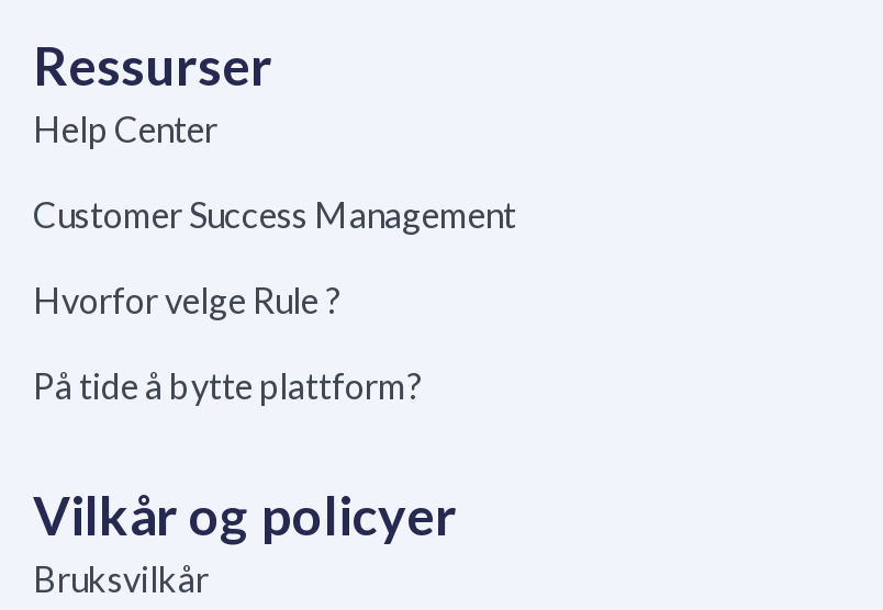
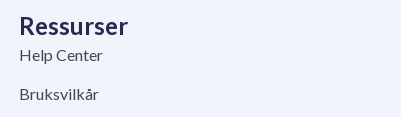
- Customer Success Management
- Hvorfor velge Rule ?
- På tide å bytte plattform?
- Vilkår og policyer
